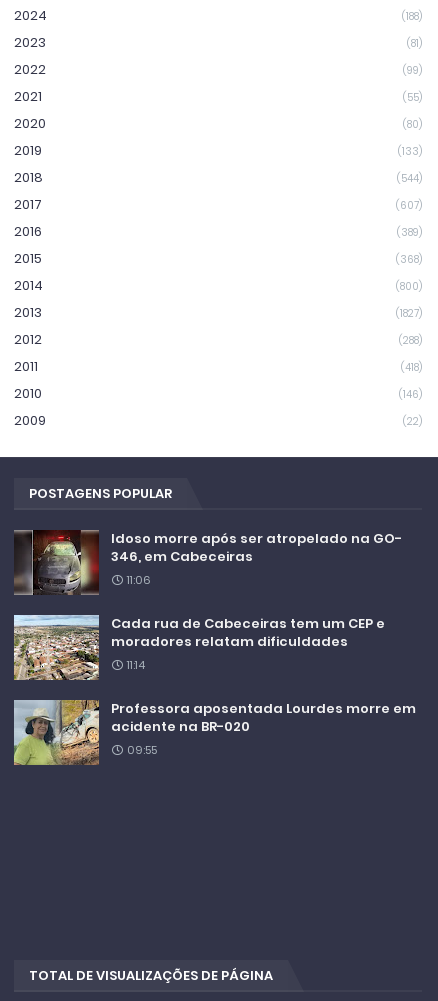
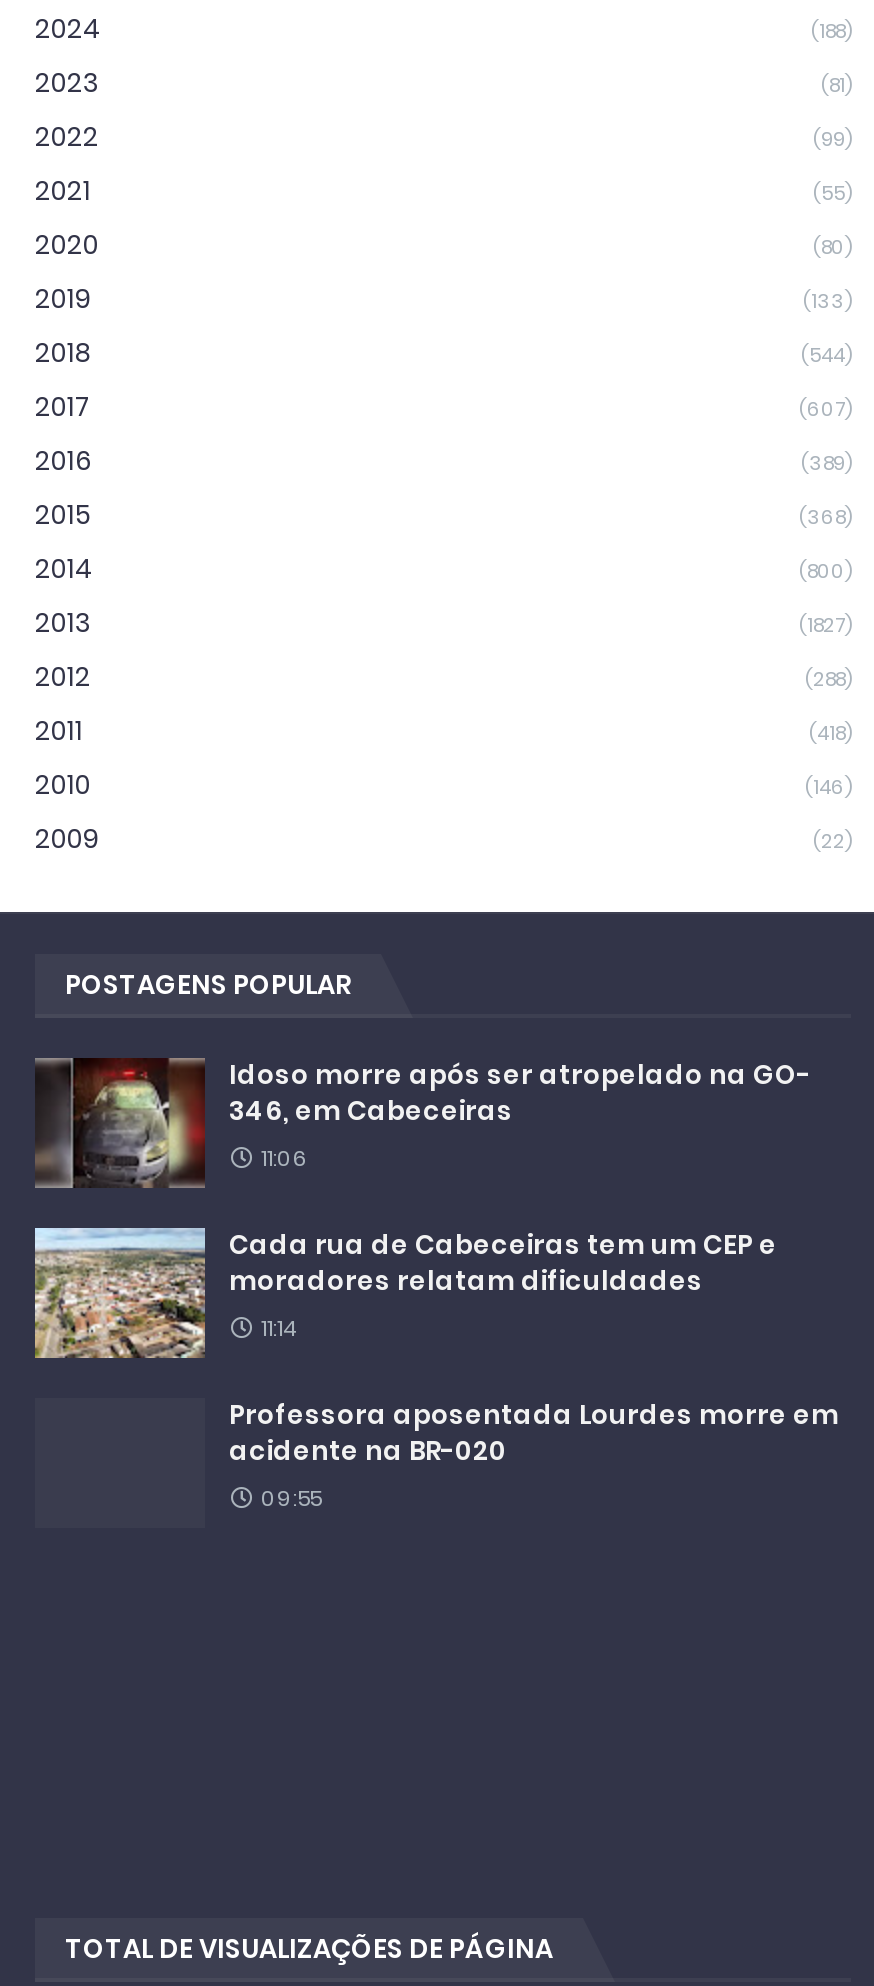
- [image]
